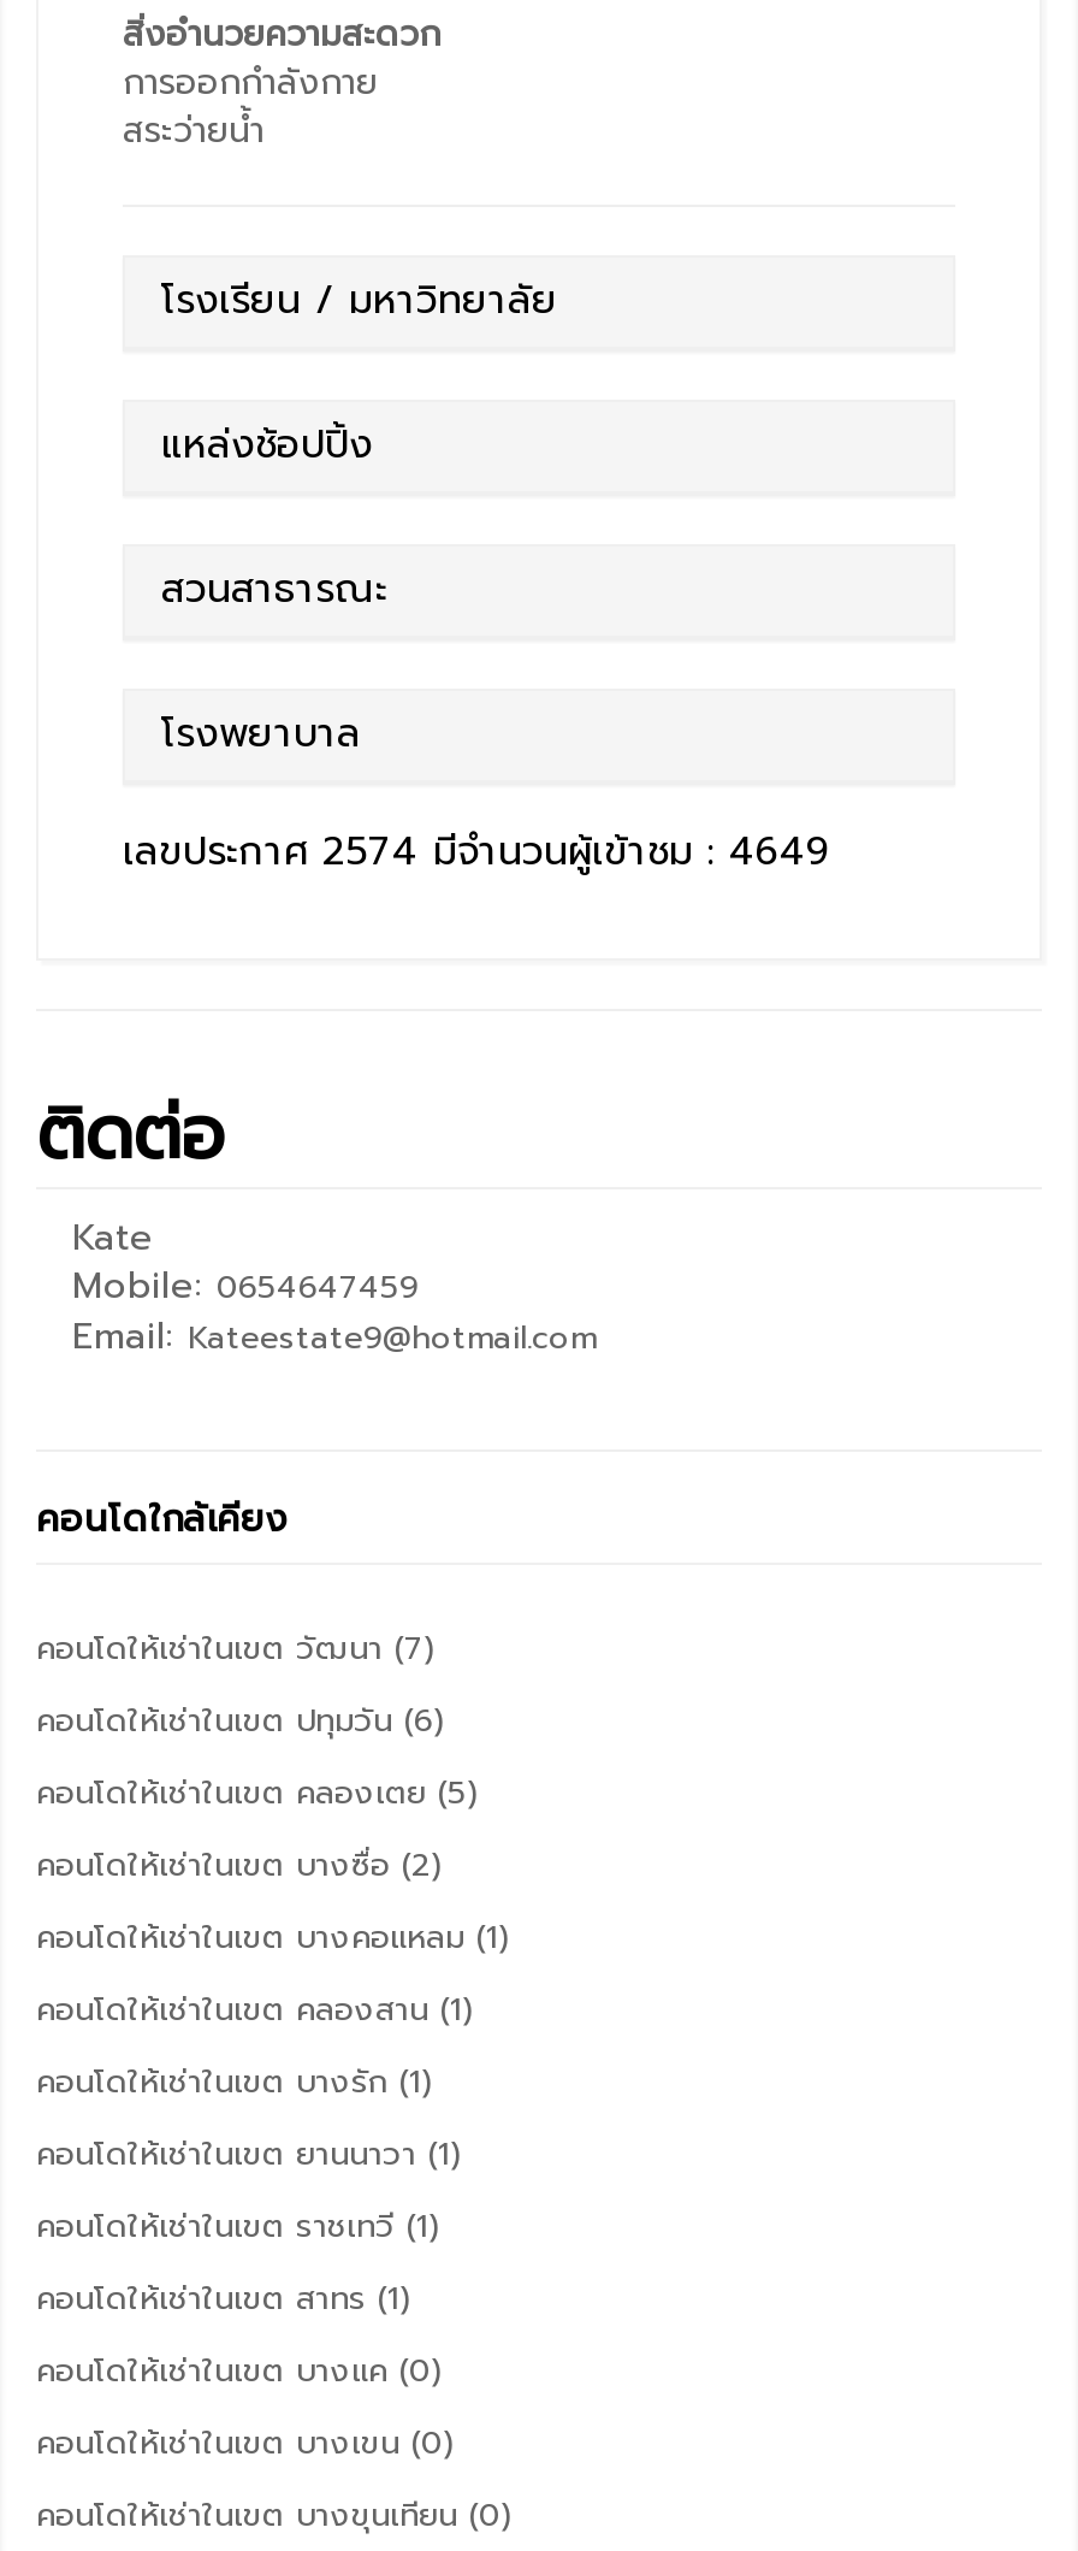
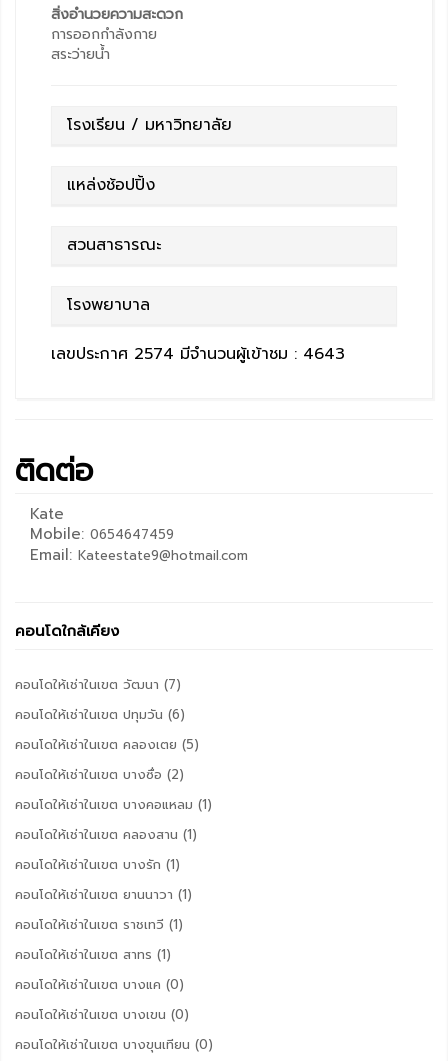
- เลขประกาศ2574มีจำนวนผู้เข้าชม : 4649
+ เลขประกาศ2574มีจำนวนผู้เข้าชม : 4643
